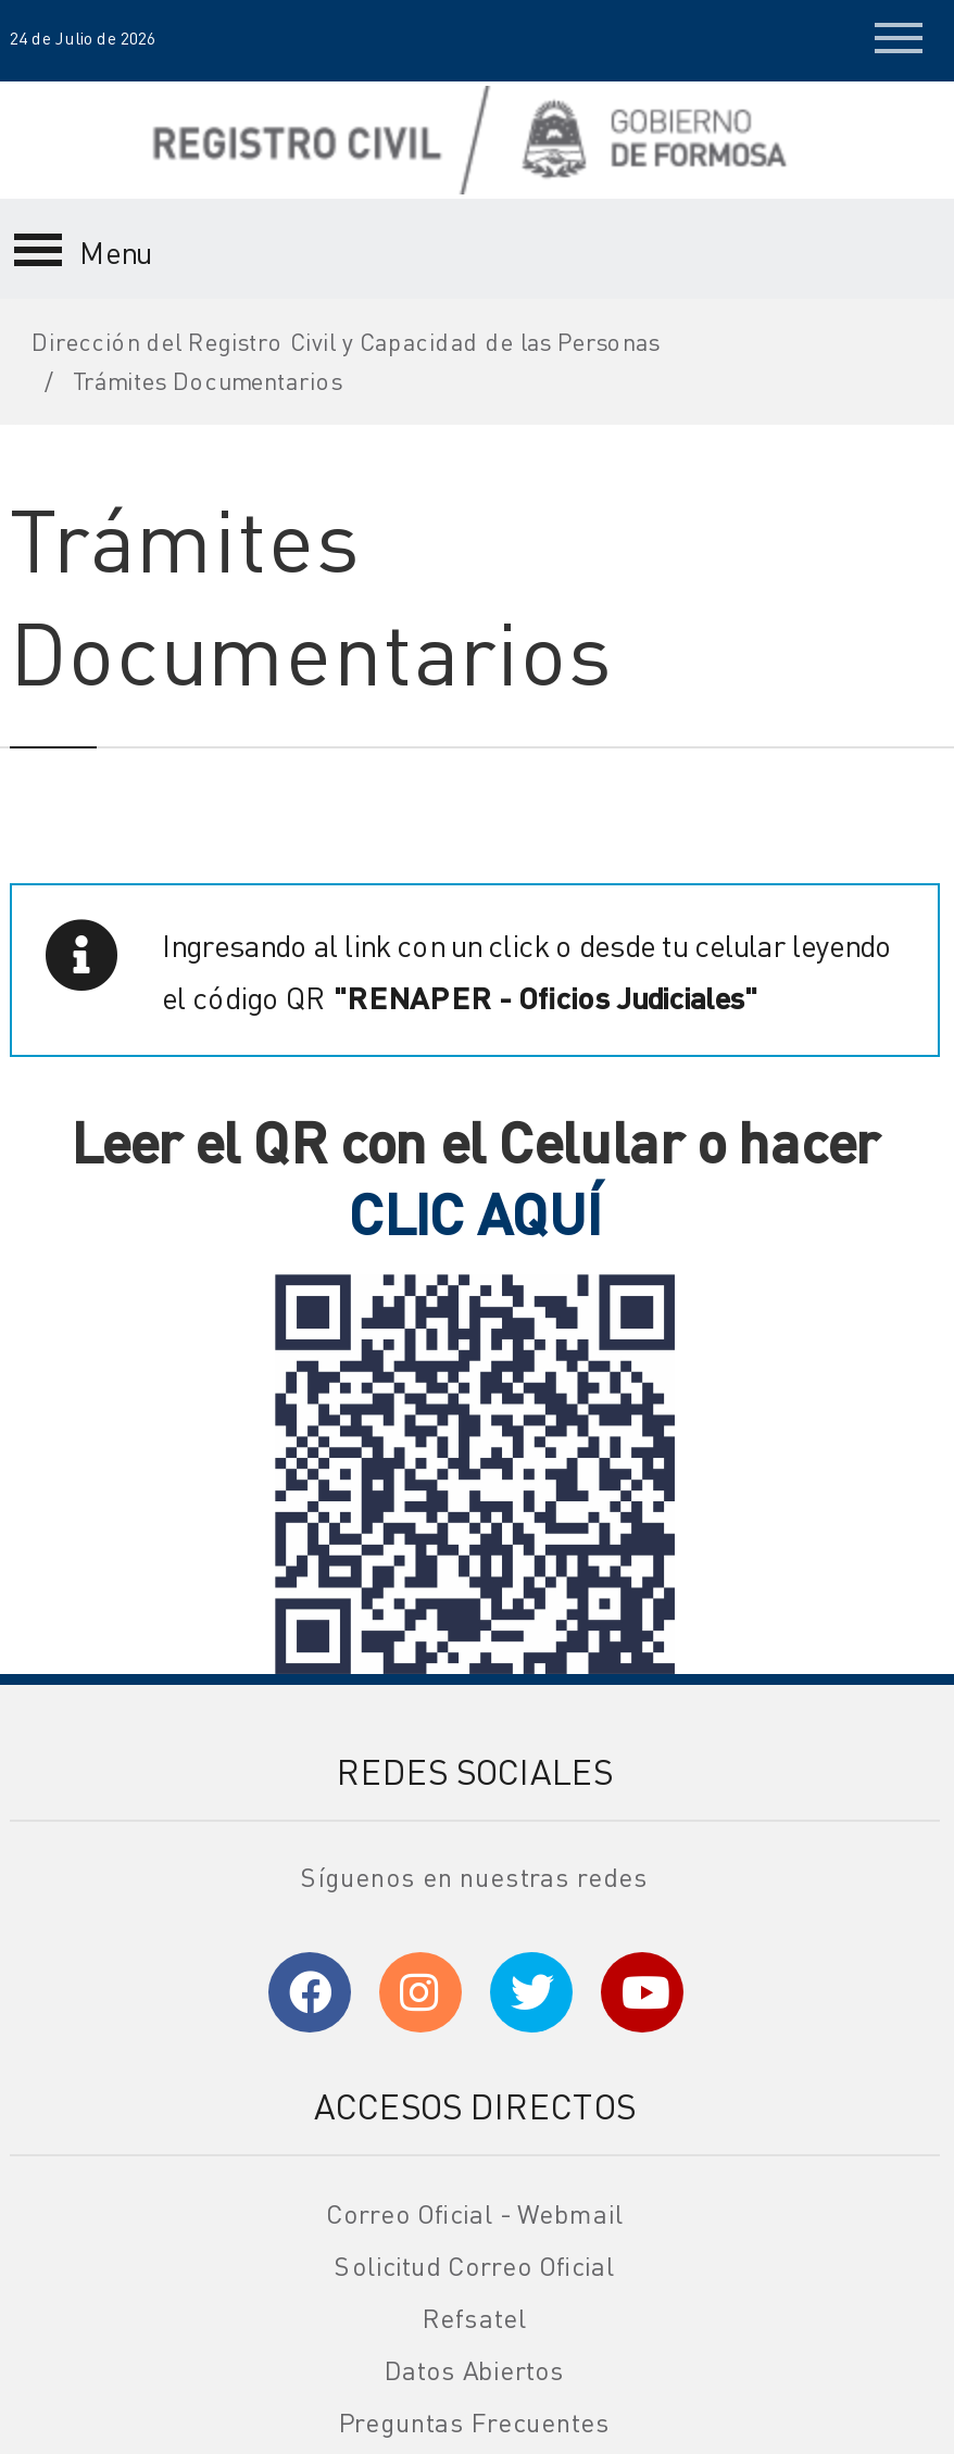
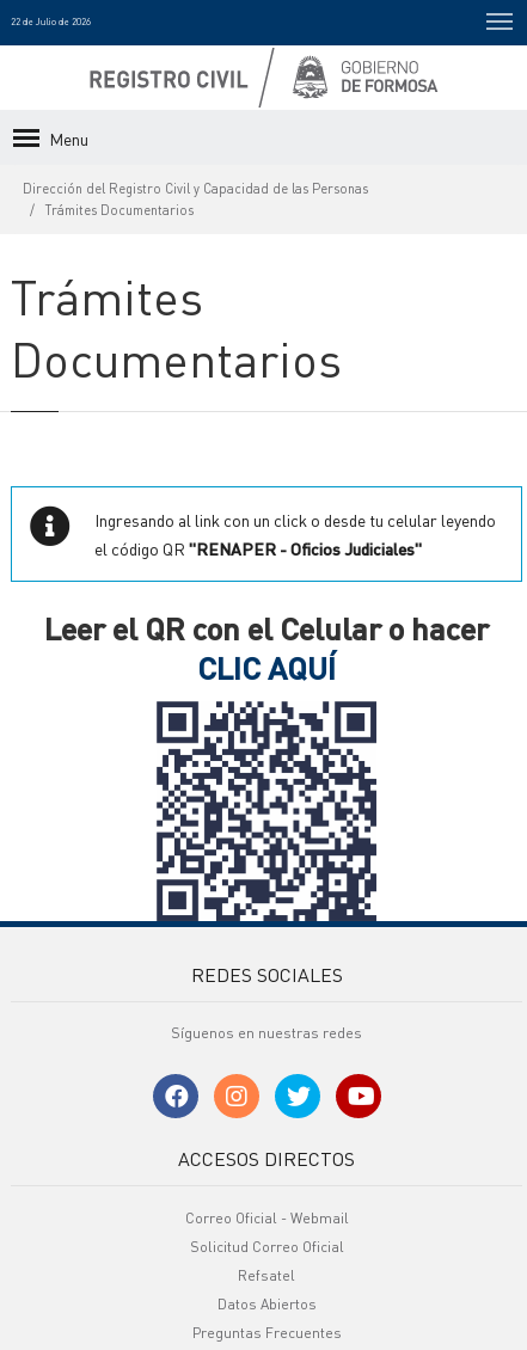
- 24 de Julio de 2026
+ 22 de Julio de 2026
